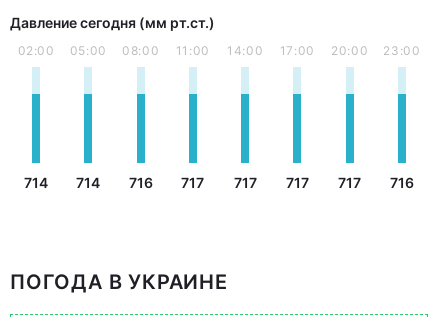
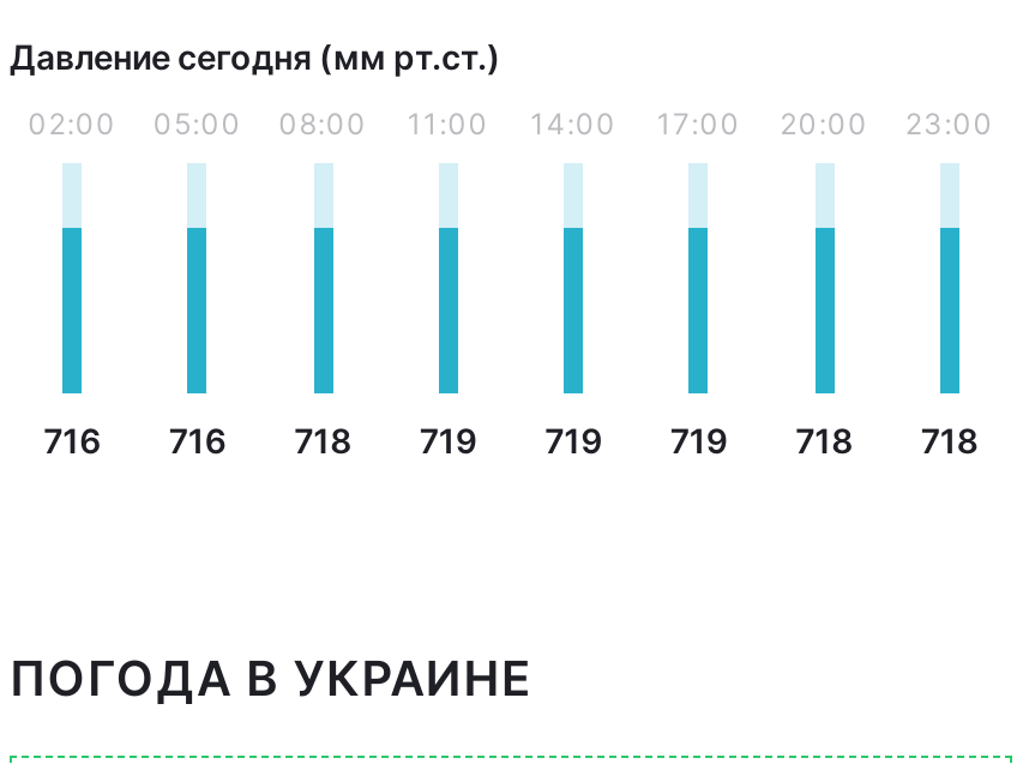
- 714
+ 716

- 714
+ 716

- 716
+ 718

- 717
+ 719

- 717
+ 719

- 717
+ 719

- 717
+ 718

- 716
+ 718
